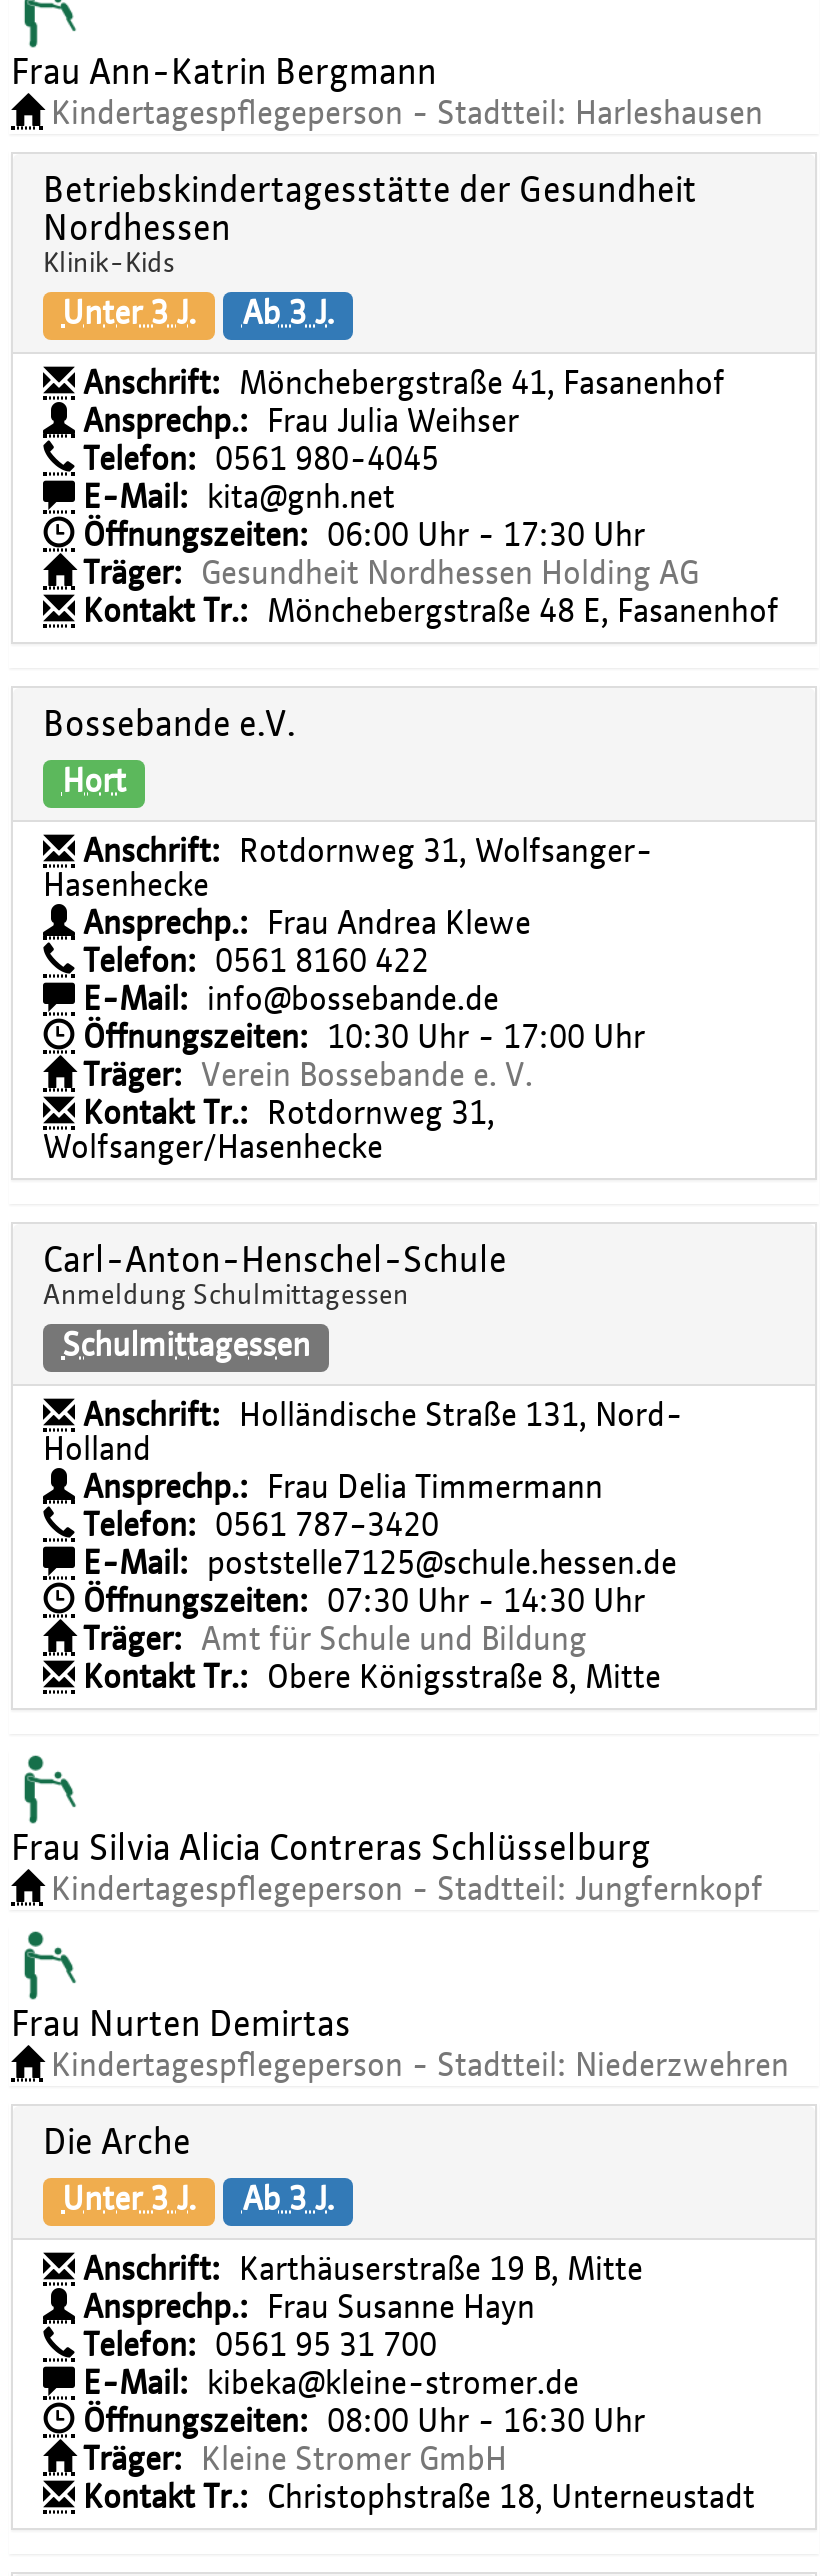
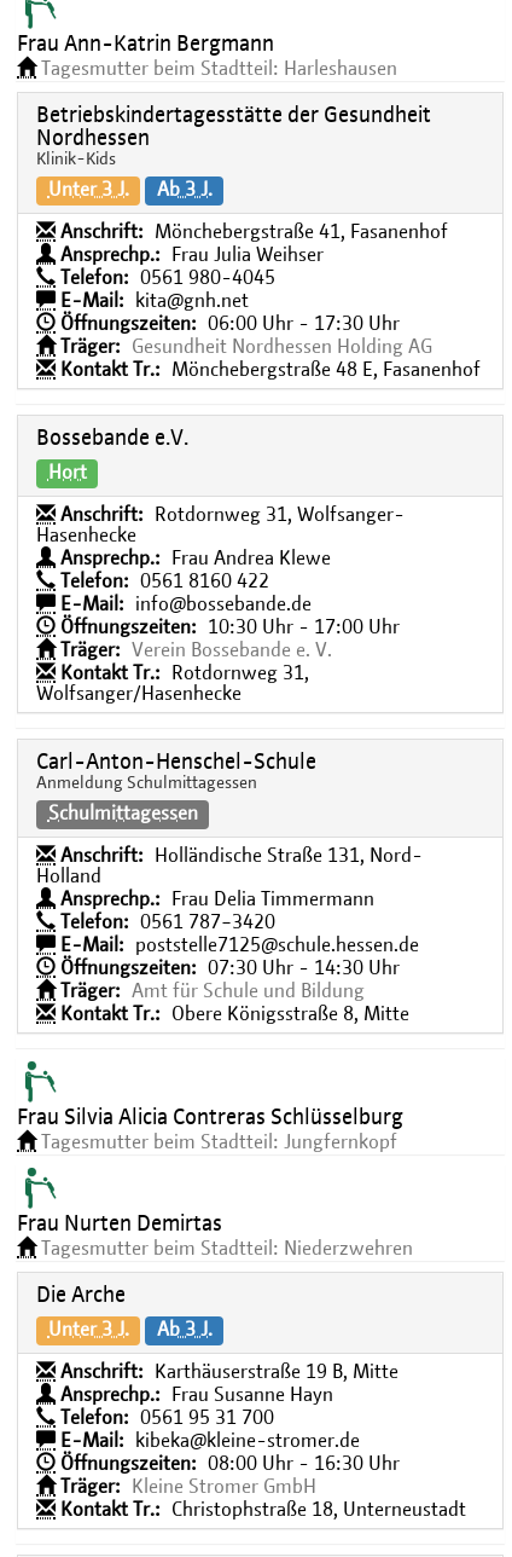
- Kindertagespflegeperson - Stadtteil: Harleshausen
+ Tagesmutter beim Stadtteil: Harleshausen

- Kindertagespflegeperson - Stadtteil: Jungfernkopf
+ Tagesmutter beim Stadtteil: Jungfernkopf

- Kindertagespflegeperson - Stadtteil: Niederzwehren
+ Tagesmutter beim Stadtteil: Niederzwehren
